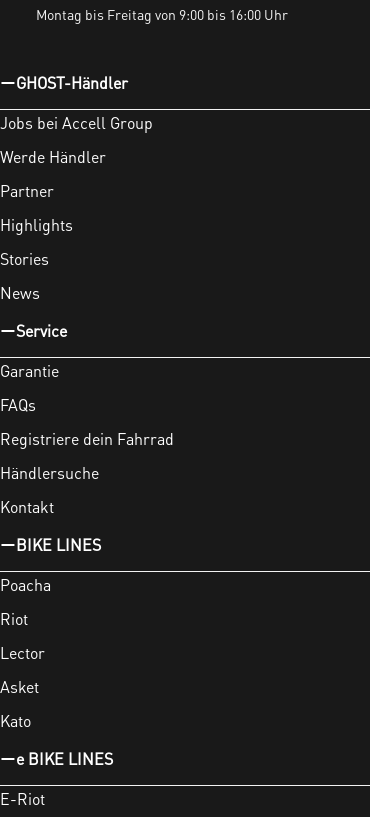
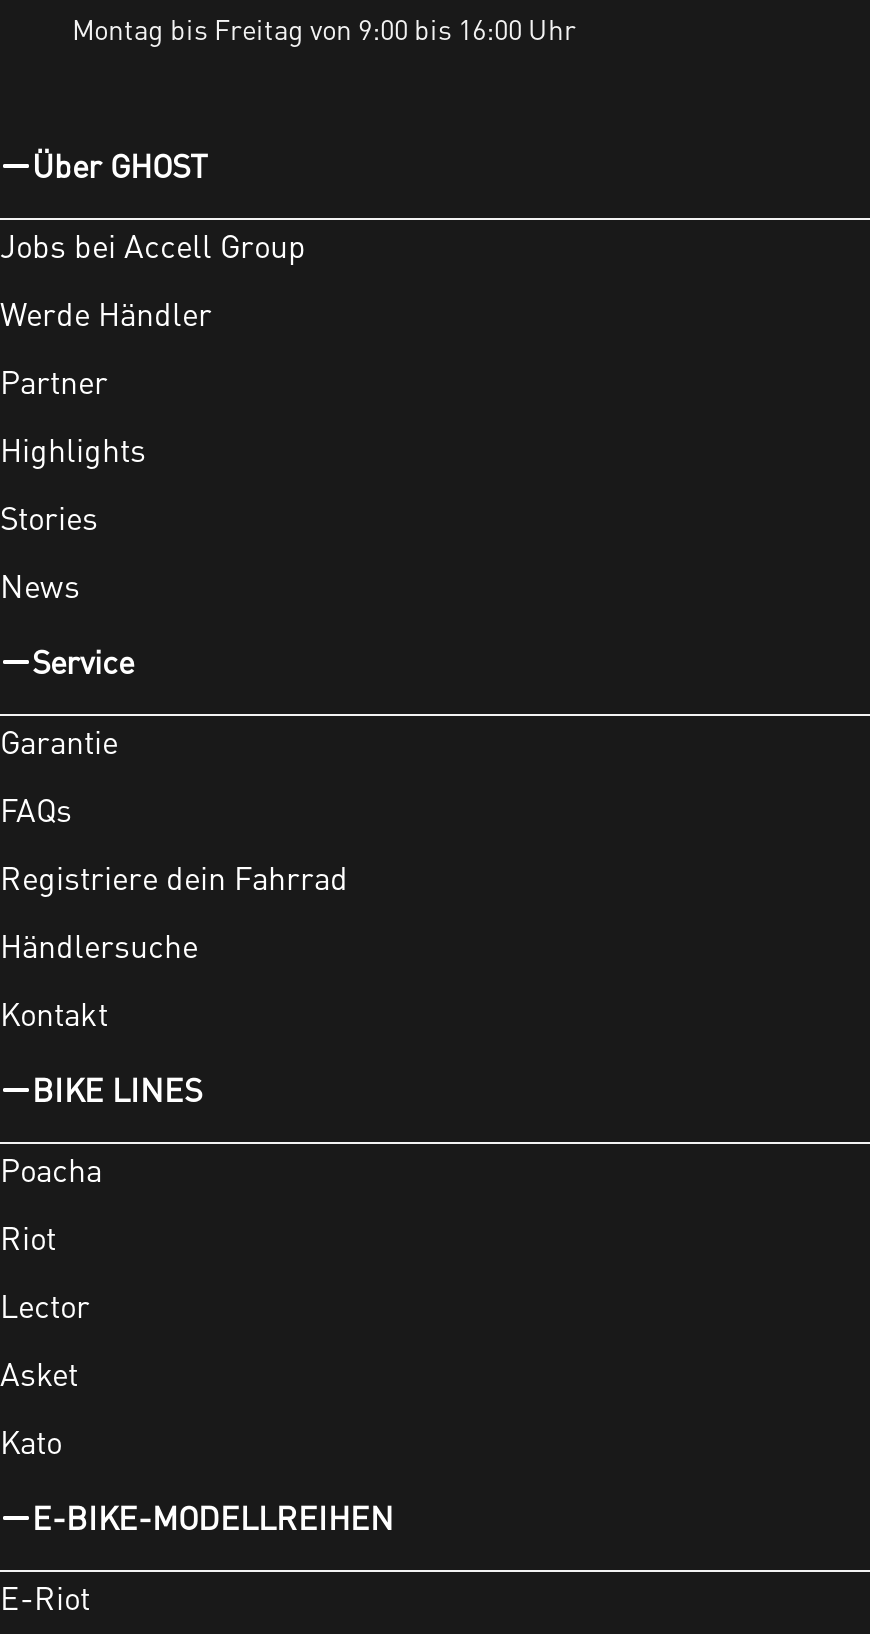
- GHOST-Händler
+ Über GHOST

- e BIKE LINES
+ E-BIKE-MODELLREIHEN
